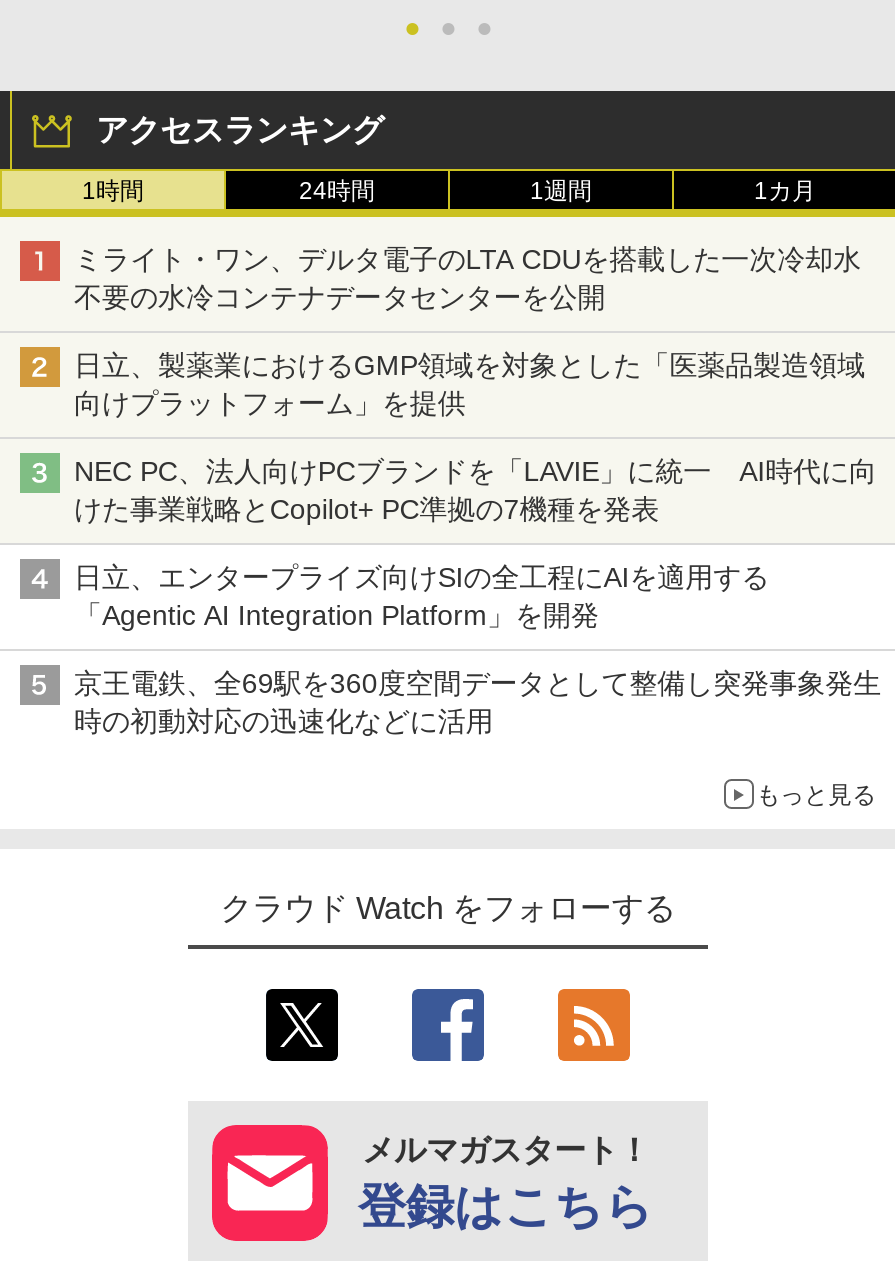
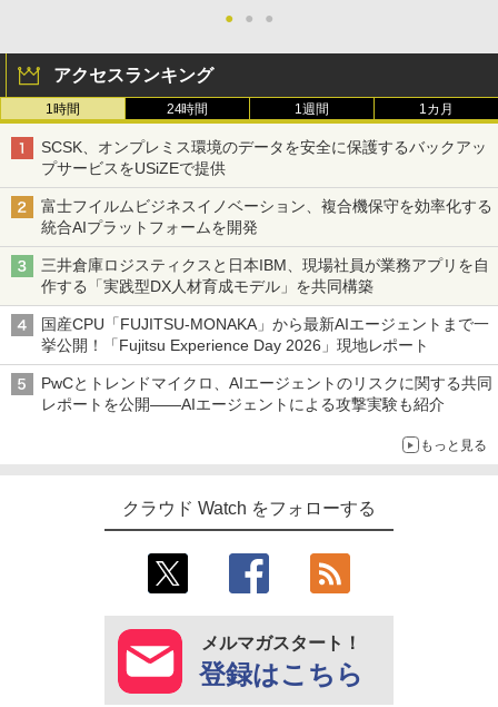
- ミライト・ワン、デルタ電子のLTA CDUを搭載した一次冷却水
- 不要の水冷コンテナデータセンターを公開
+ SCSK、オンプレミス環境のデータを安全に保護するバックアッ
+ プサービスをUSiZEで提供

- 日立、製薬業におけるGMP領域を対象とした「医薬品製造領域
- 向けプラットフォーム」を提供
+ 富士フイルムビジネスイノベーション、複合機保守を効率化する
+ 統合AIプラットフォームを開発

- NEC PC、法人向けPCブランドを「LAVIE」に統一 AI時代に向
- けた事業戦略とCopilot+ PC準拠の7機種を発表
+ 三井倉庫ロジスティクスと日本IBM、現場社員が業務アプリを自
+ 作する「実践型DX人材育成モデル」を共同構築

- 日立、エンタープライズ向けSIの全工程にAIを適用する
- 「Agentic AI Integration Platform」を開発
+ 国産CPU「FUJITSU-MONAKA」から最新AIエージェントまで一
+ 挙公開！「Fujitsu Experience Day 2026」現地レポート

- 京王電鉄、全69駅を360度空間データとして整備し突発事象発生
- 時の初動対応の迅速化などに活用
+ PwCとトレンドマイクロ、AIエージェントのリスクに関する共同
+ レポートを公開――AIエージェントによる攻撃実験も紹介
